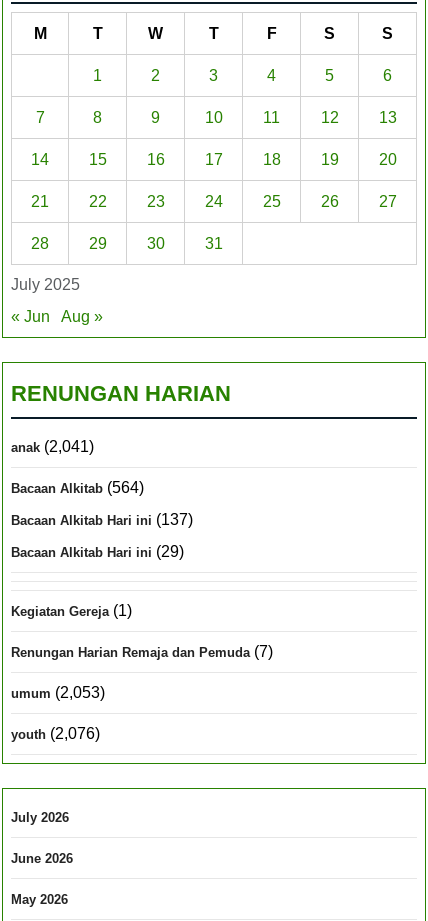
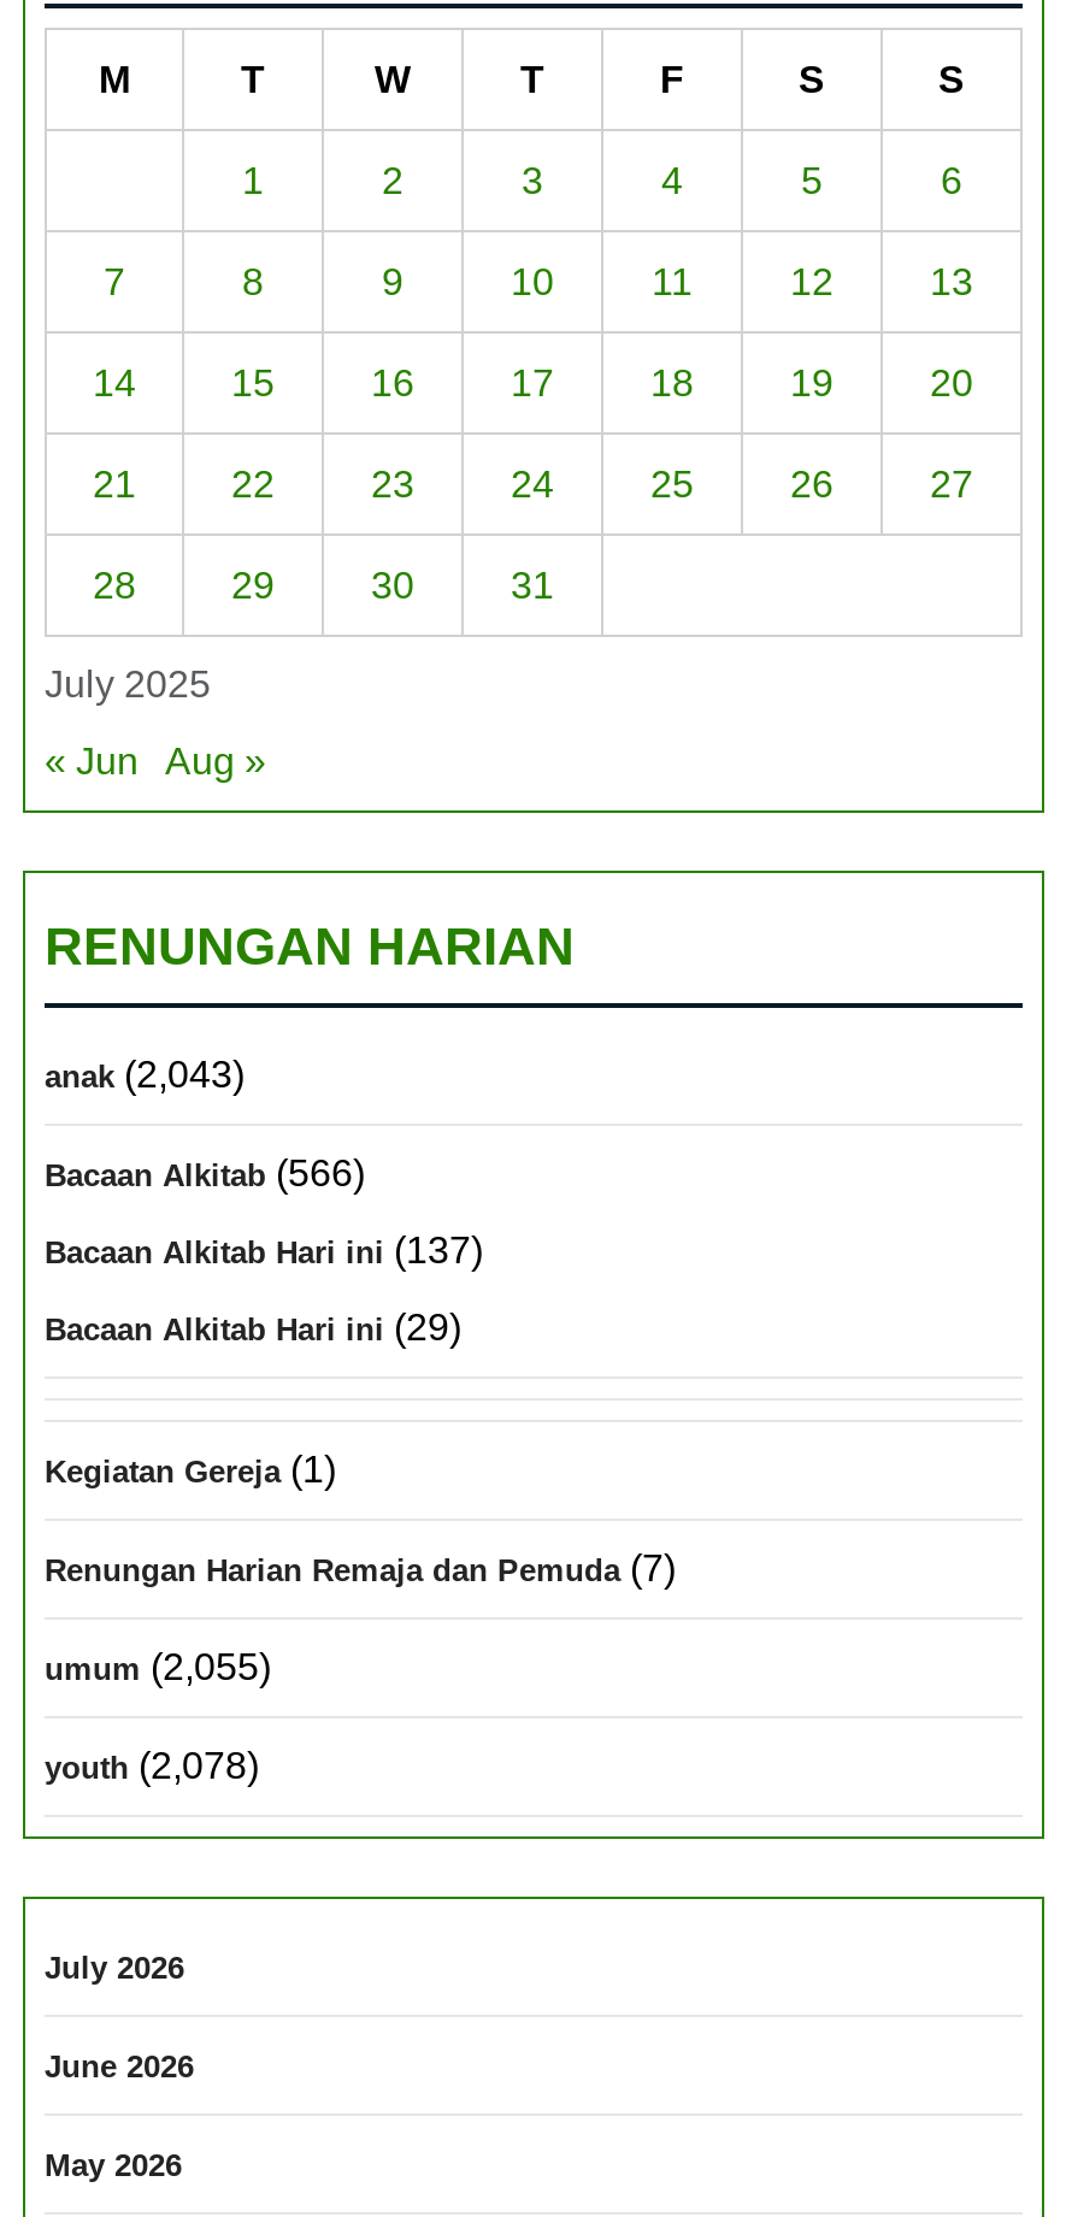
- anak (2,041)
+ anak (2,043)

- Bacaan Alkitab (564)
+ Bacaan Alkitab (566)

- umum (2,053)
+ umum (2,055)

- youth (2,076)
+ youth (2,078)
